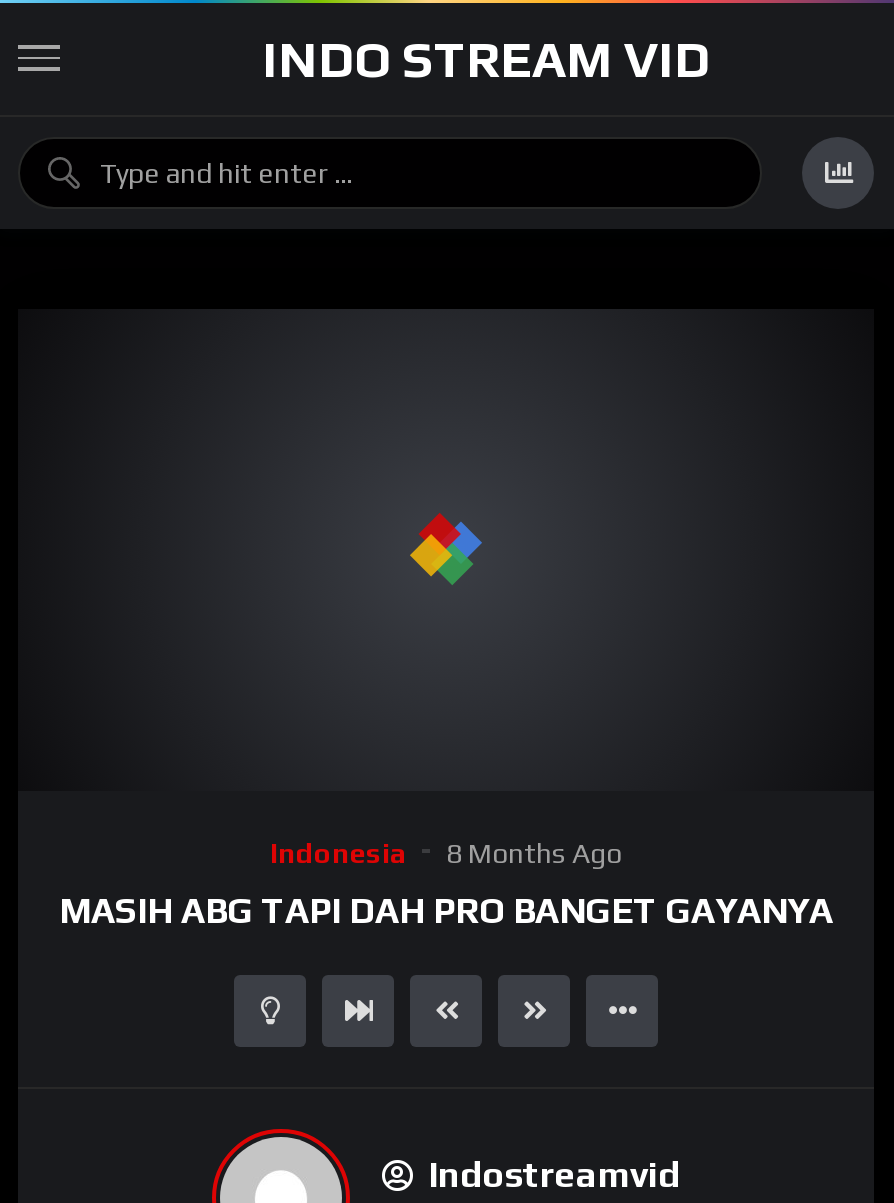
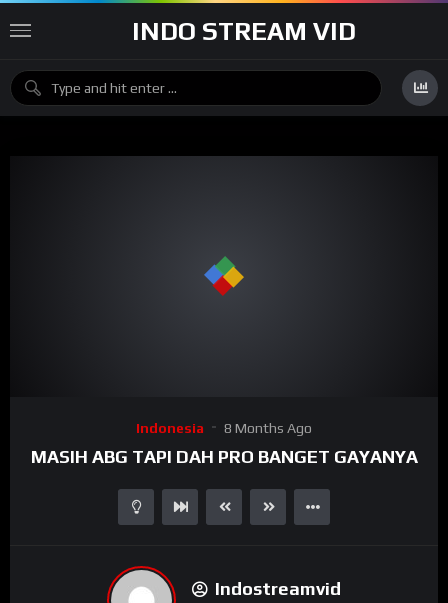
- [image]
+ [image]
